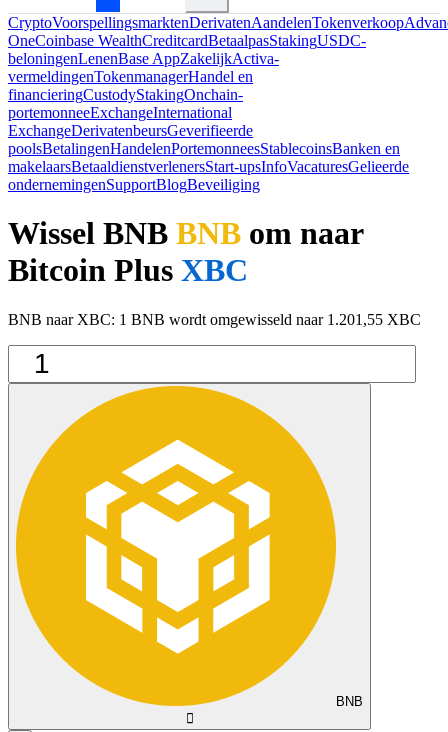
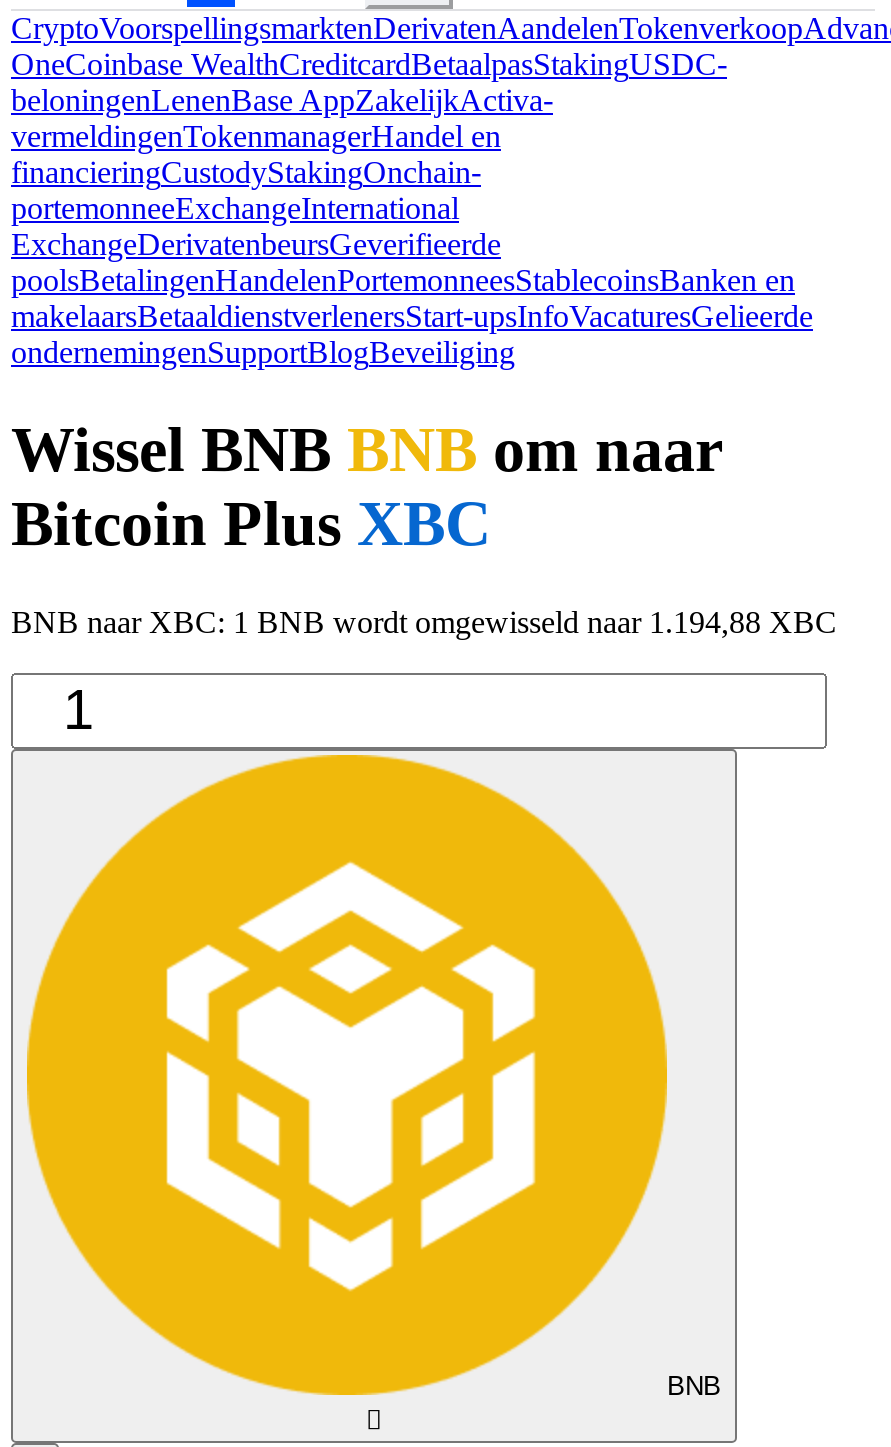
- BNB naar XBC: 1 BNB wordt omgewisseld naar 1.201,55 XBC
+ BNB naar XBC: 1 BNB wordt omgewisseld naar 1.194,88 XBC
